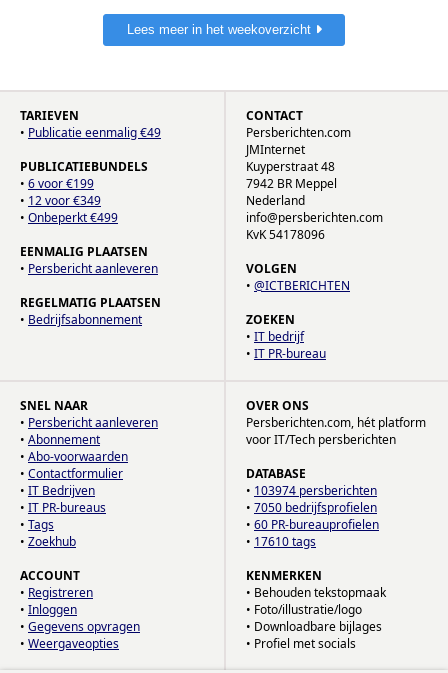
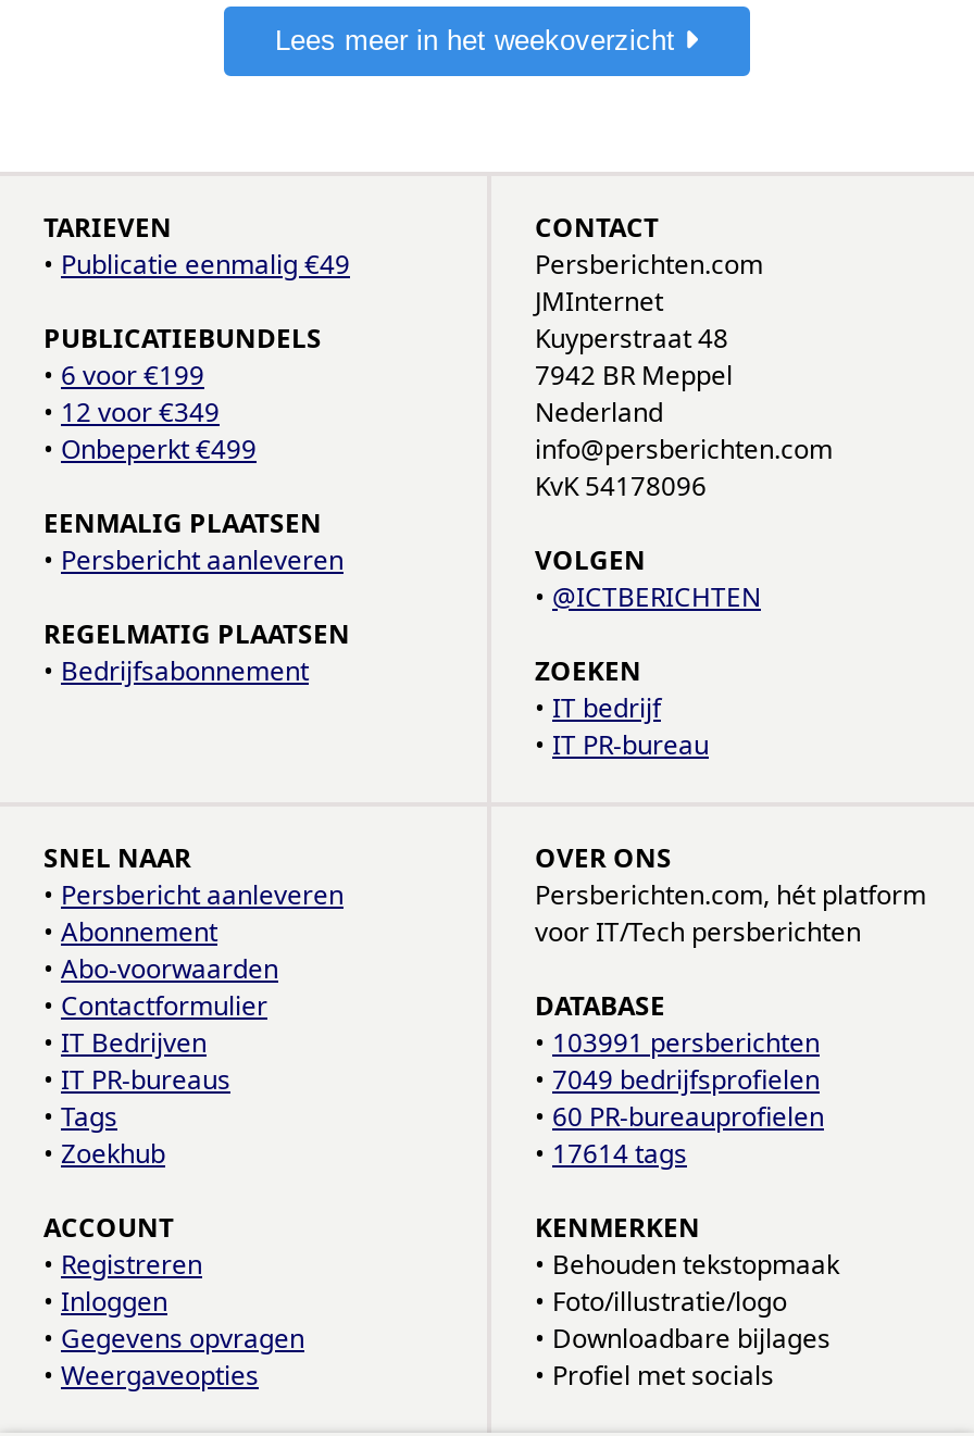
- • 103974 persberichten
+ • 103991 persberichten

- • 7050 bedrijfsprofielen
+ • 7049 bedrijfsprofielen

- • 17610 tags
+ • 17614 tags
